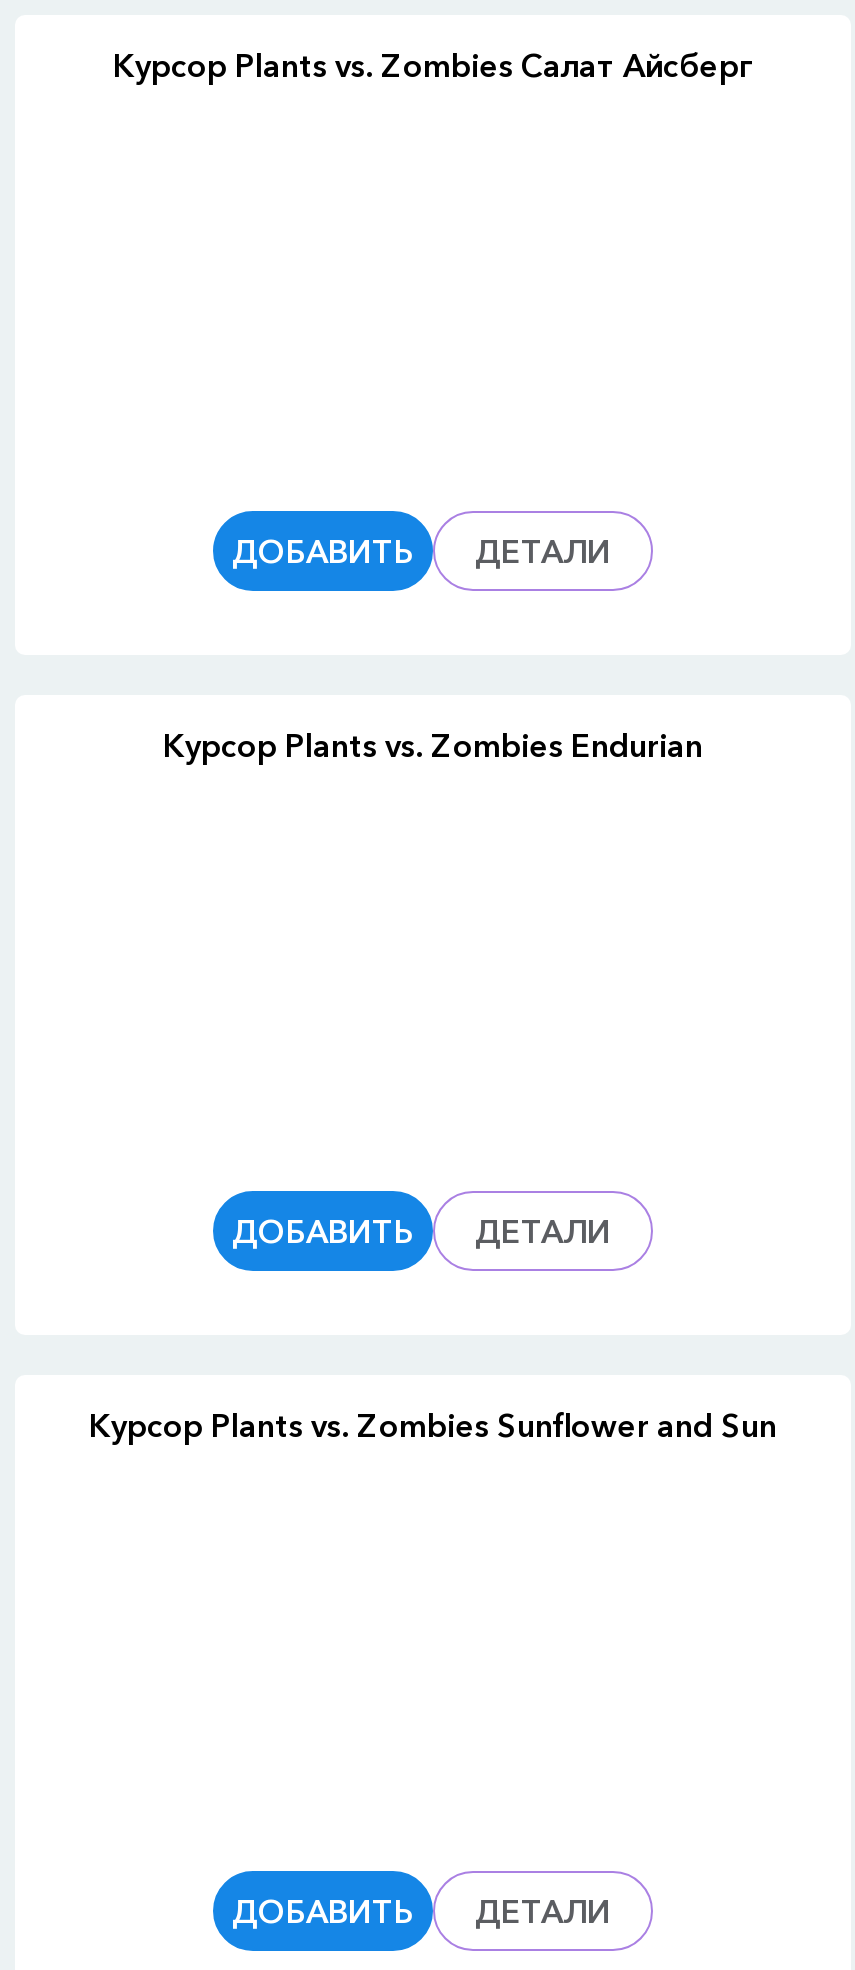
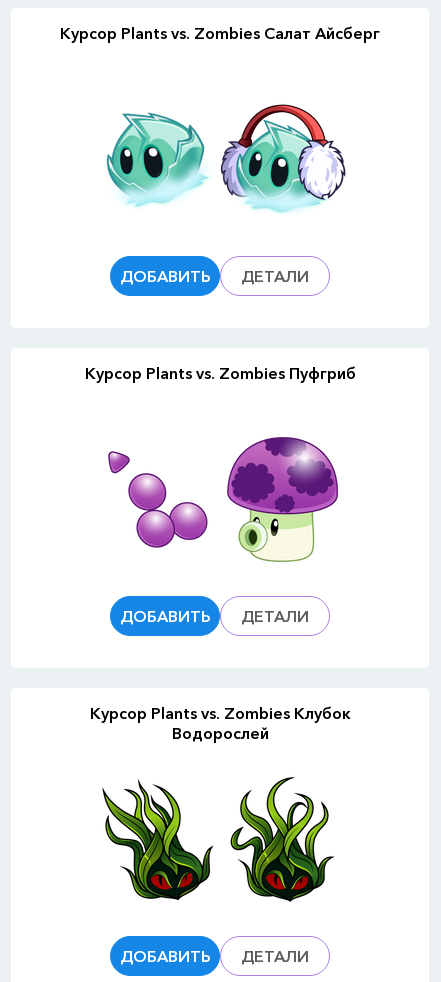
+ [image]

+ [image]

+ [image]

+ [image]

- Курсор Plants vs. Zombies Endurian
+ Курсор Plants vs. Zombies Пуфгриб

+ [image]

+ [image]

- Курсор Plants vs. Zombies Sunflower and Sun
+ Курсор Plants vs. Zombies Клубок
+ Водорослей
